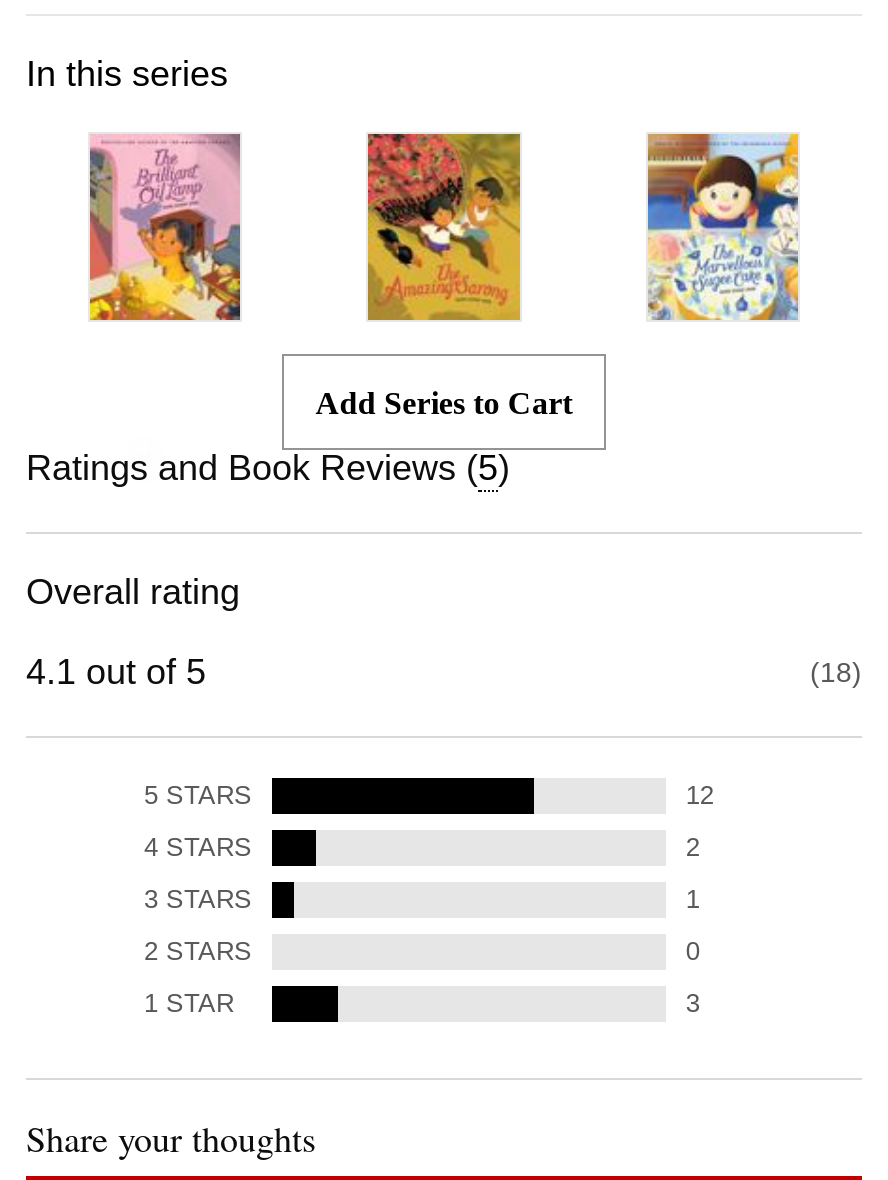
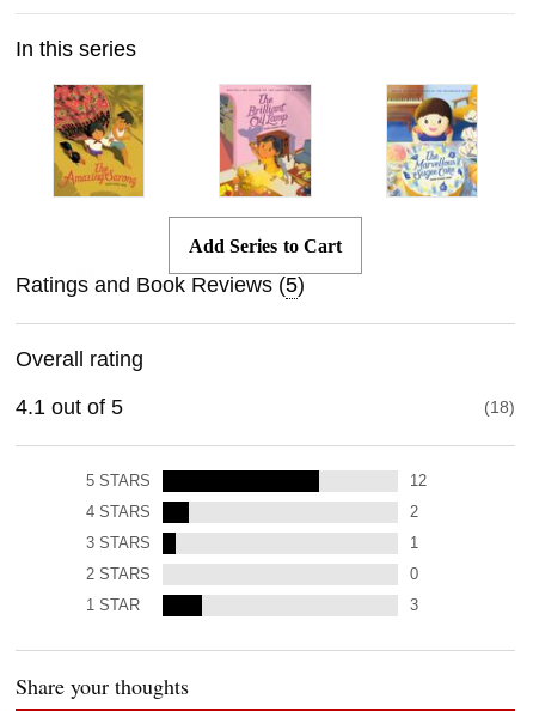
- [image]
+ [image]

- [image]
+ [image]
